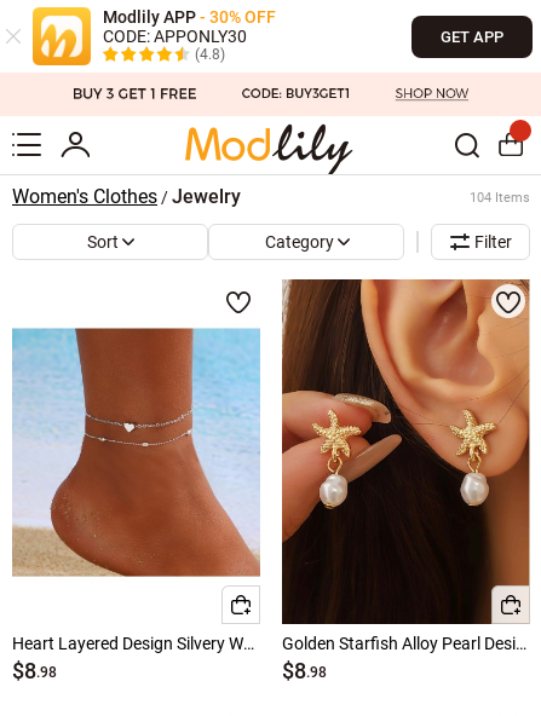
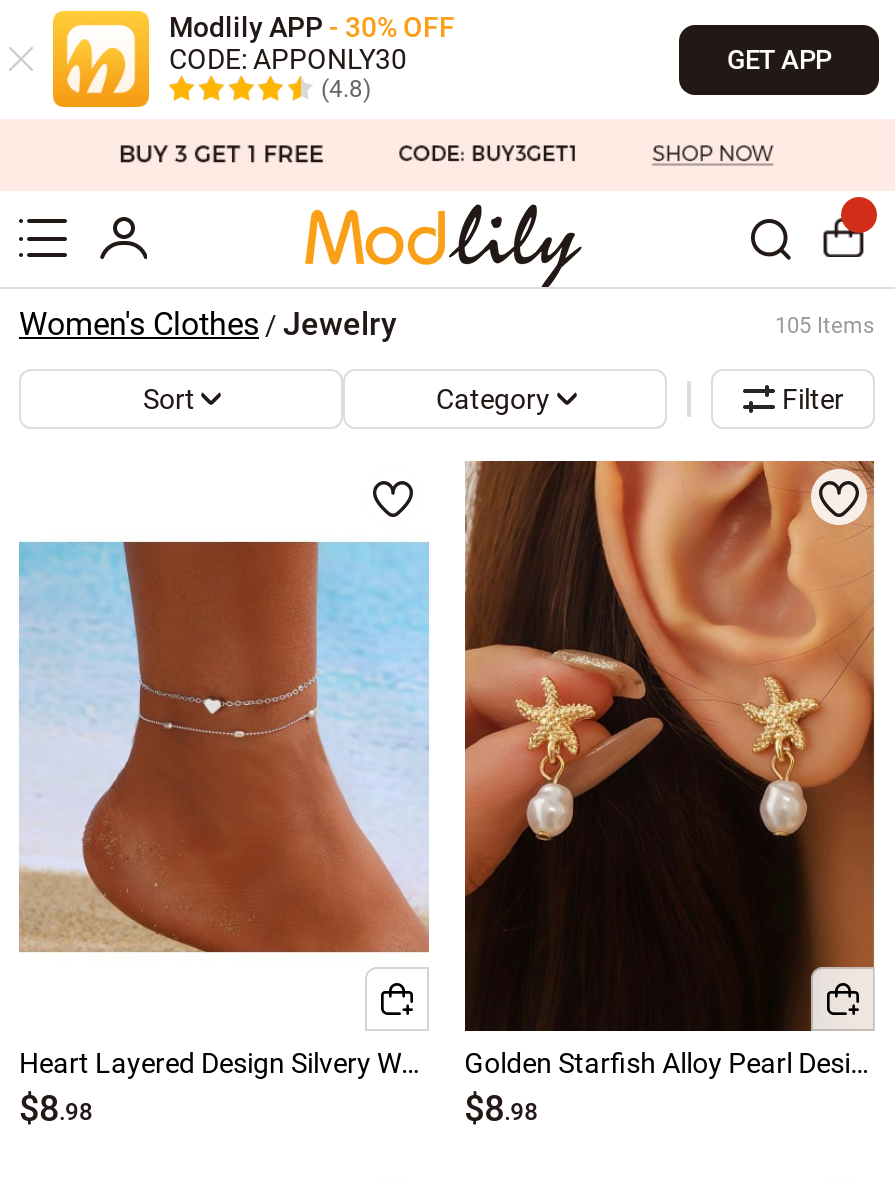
- 104 Items
+ 105 Items
